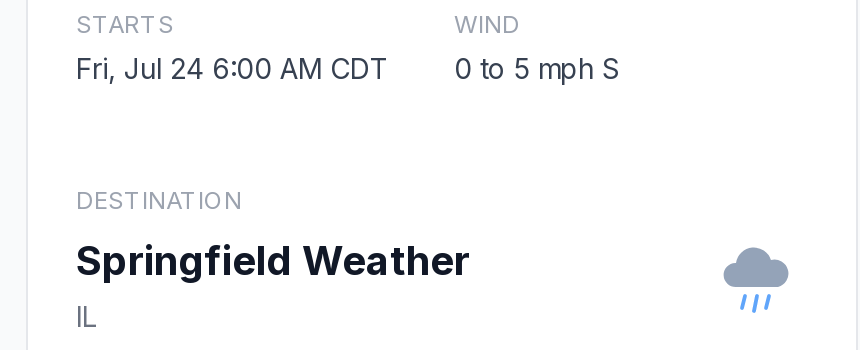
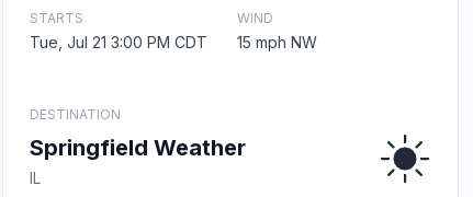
- Fri, Jul 24 6:00 AM CDT
+ Tue, Jul 21 3:00 PM CDT

- 0 to 5 mph S
+ 15 mph NW

- [image]
+ [image]
